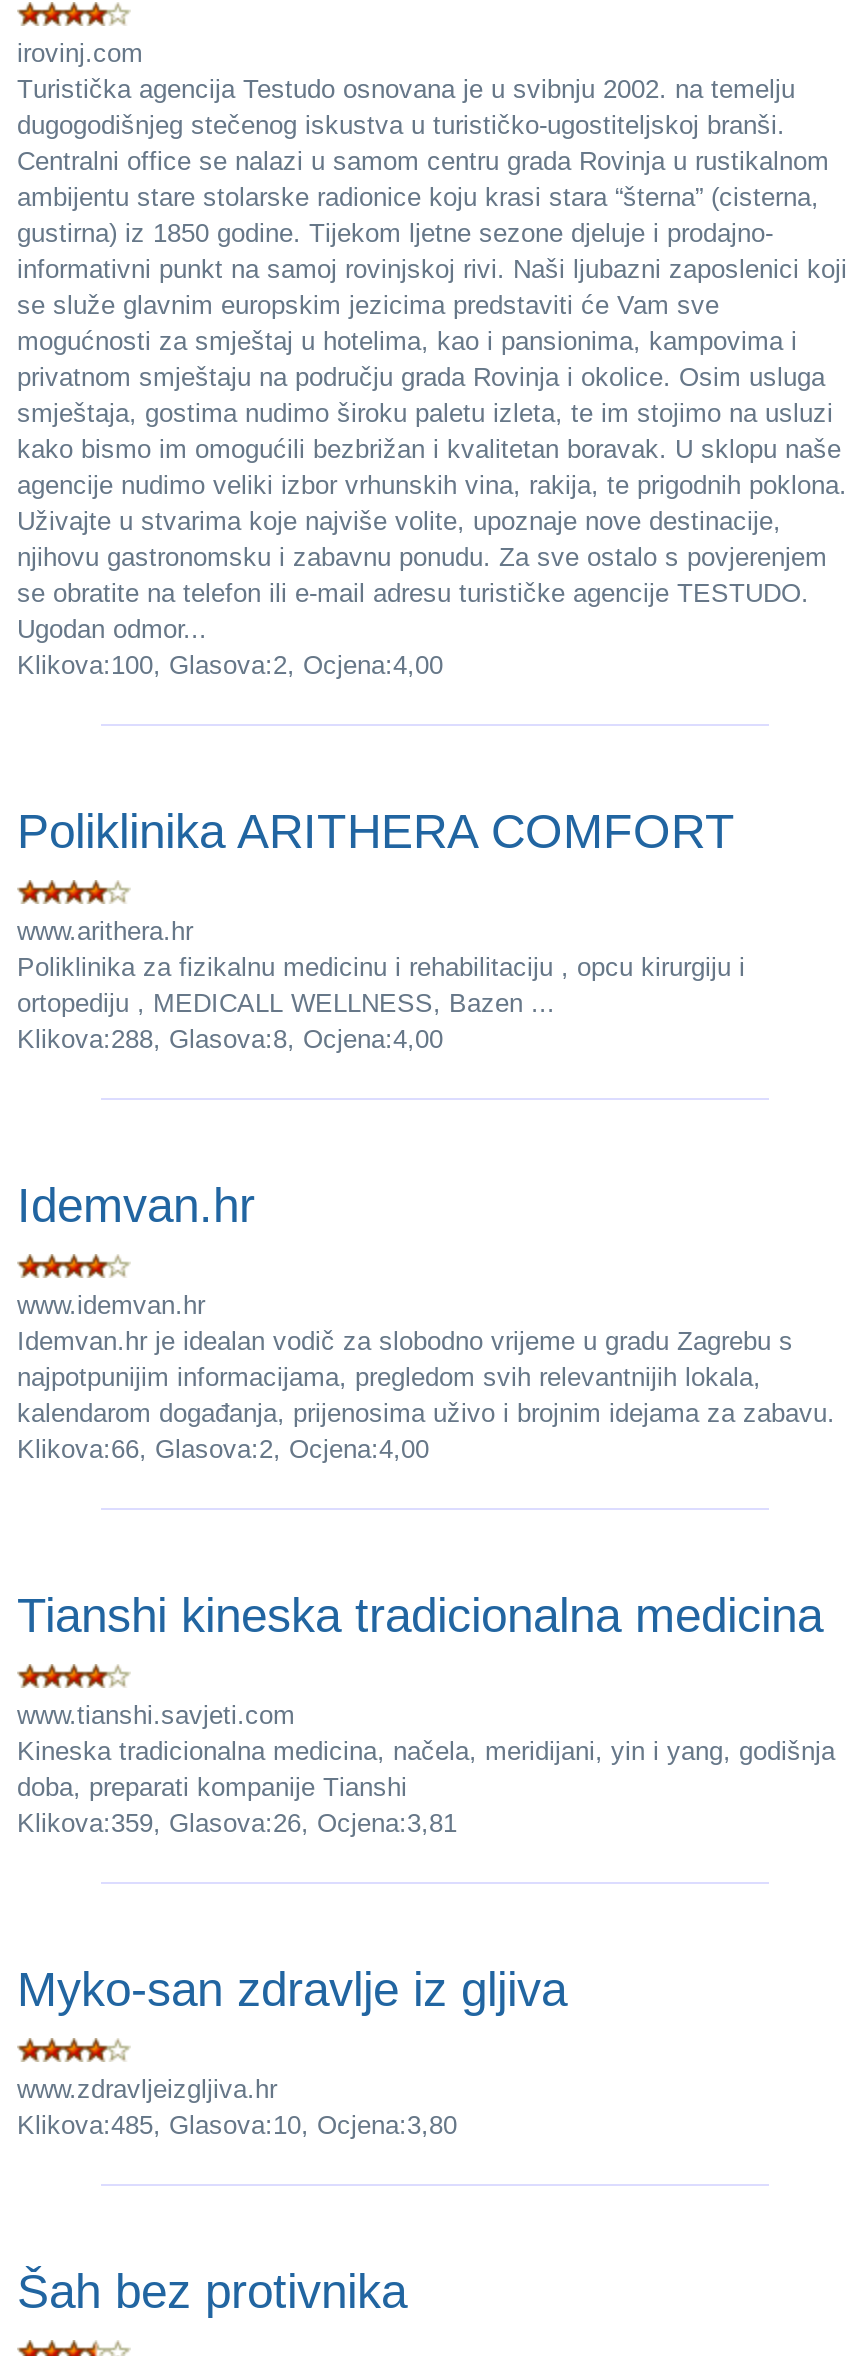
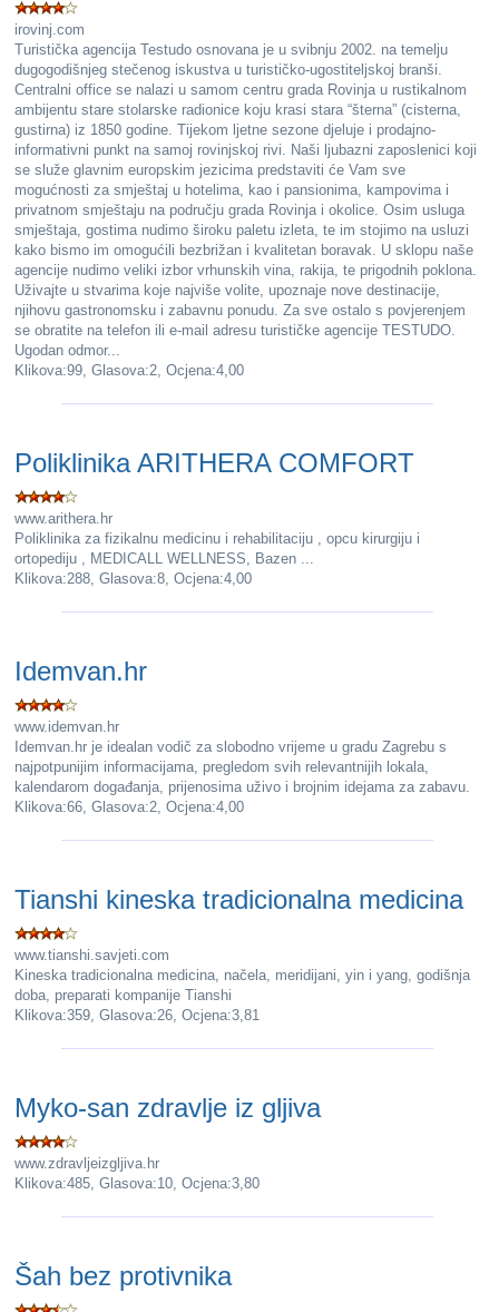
- Klikova:100, Glasova:2, Ocjena:4,00
+ Klikova:99, Glasova:2, Ocjena:4,00
